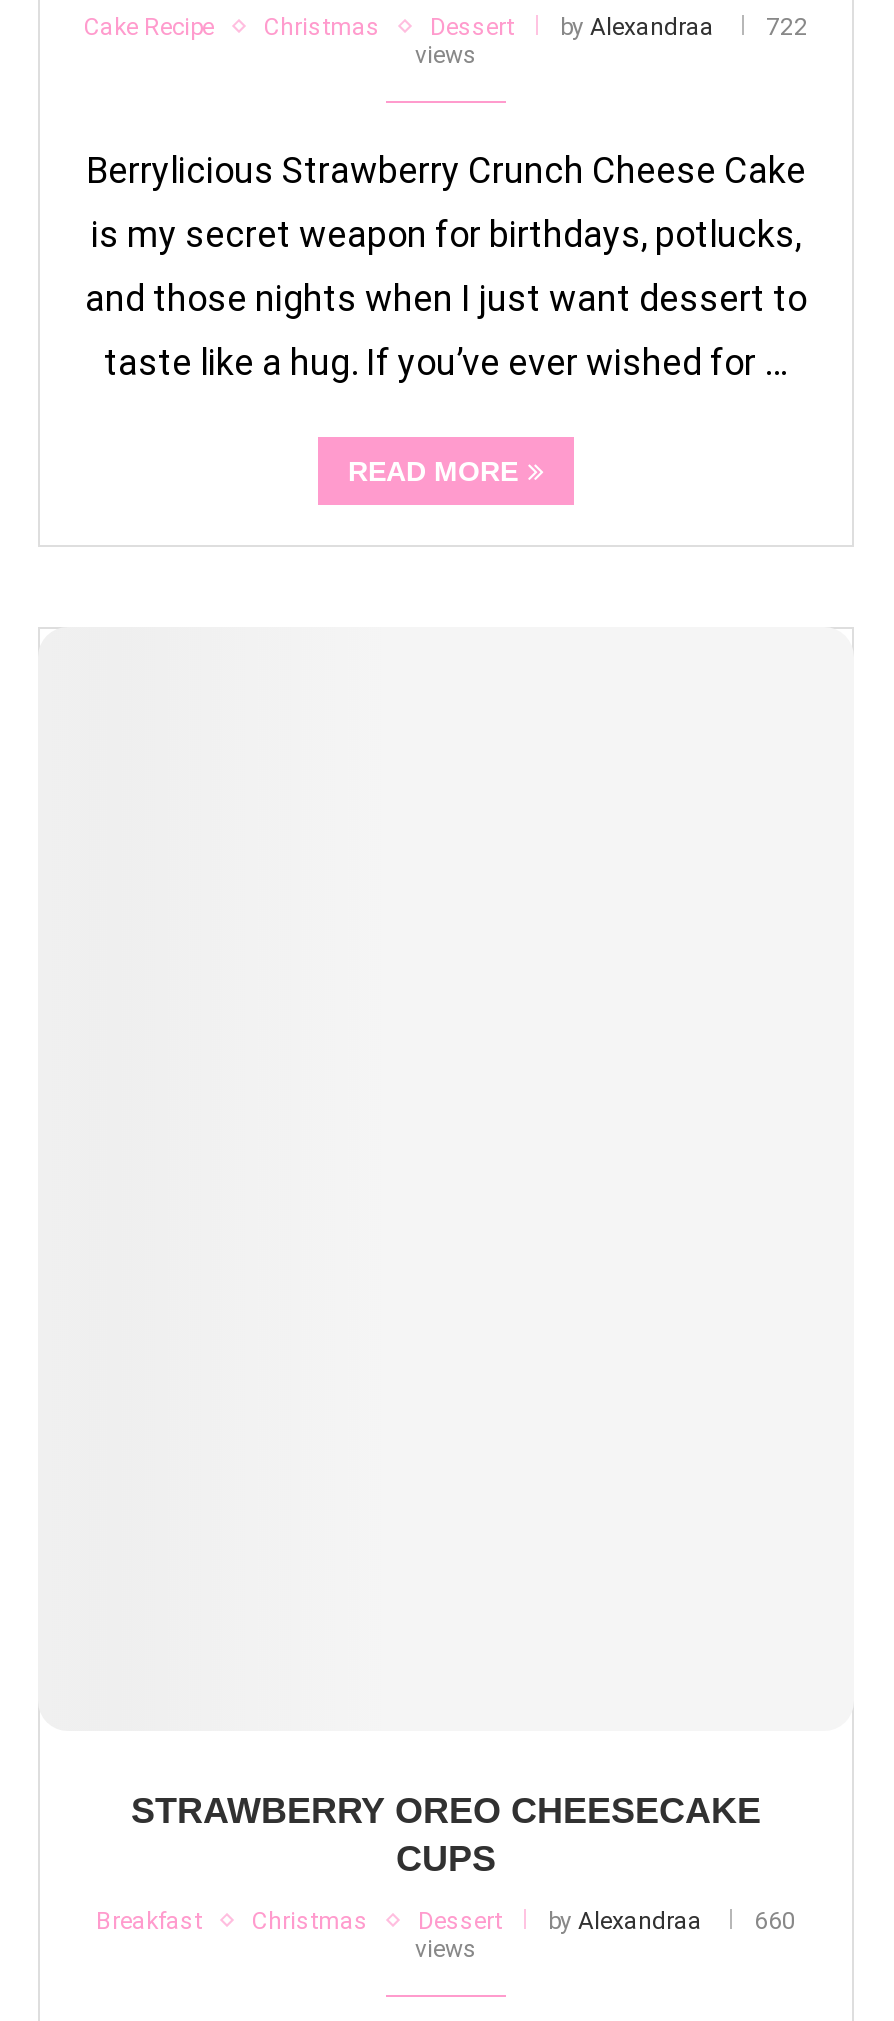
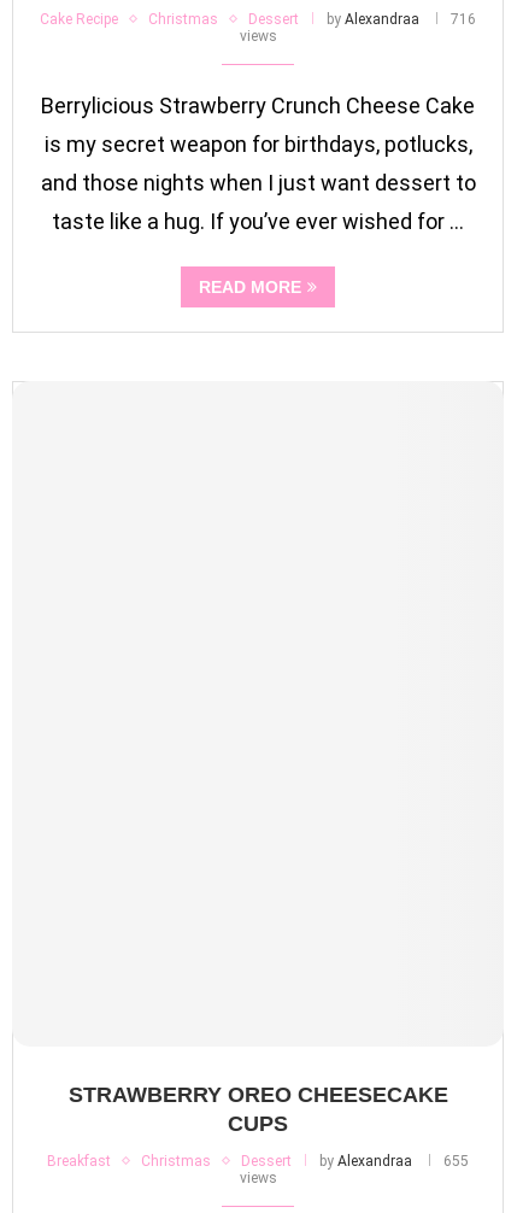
- Cake Recipe Christmas Dessert by Alexandraa 722
+ Cake Recipe Christmas Dessert by Alexandraa 716

- Breakfast Christmas Dessert by Alexandraa 660
+ Breakfast Christmas Dessert by Alexandraa 655
